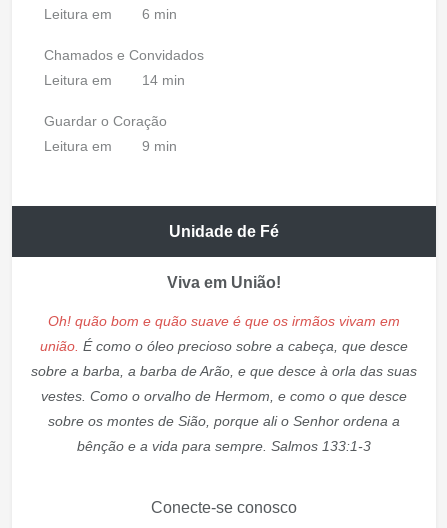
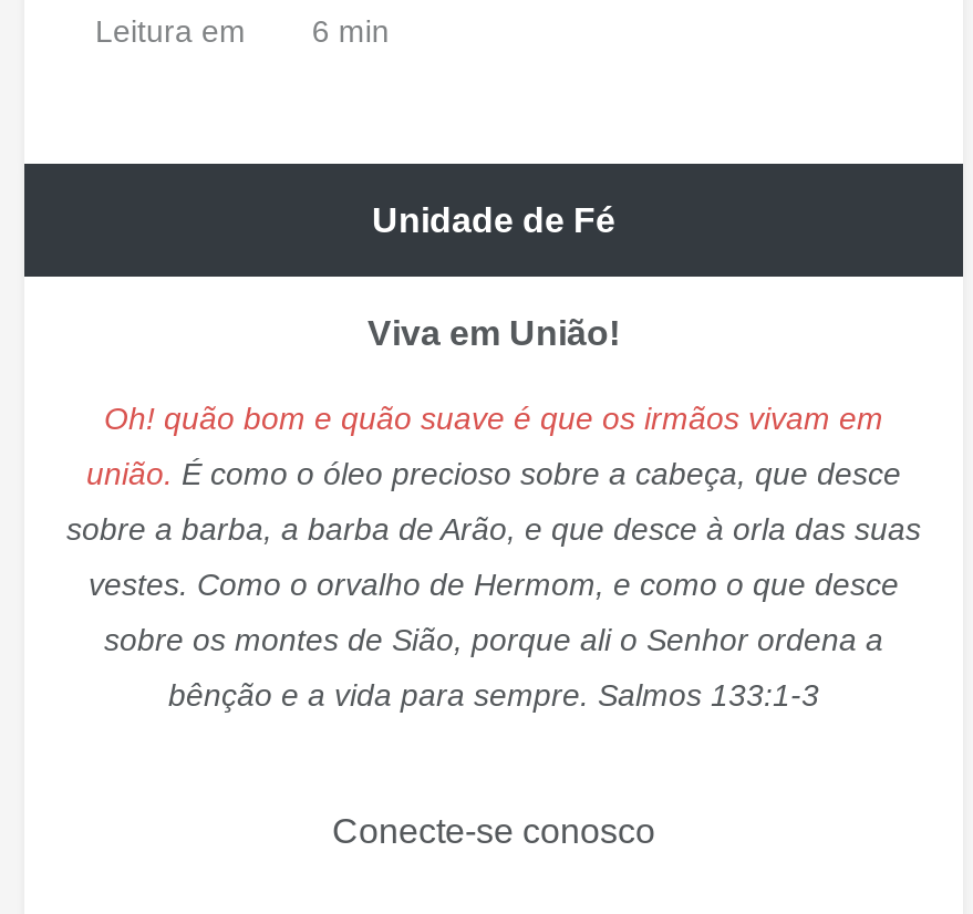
- Chamados e Convidados
- Leitura em
- 14 min
- Guardar o Coração
- Leitura em
- 9 min
